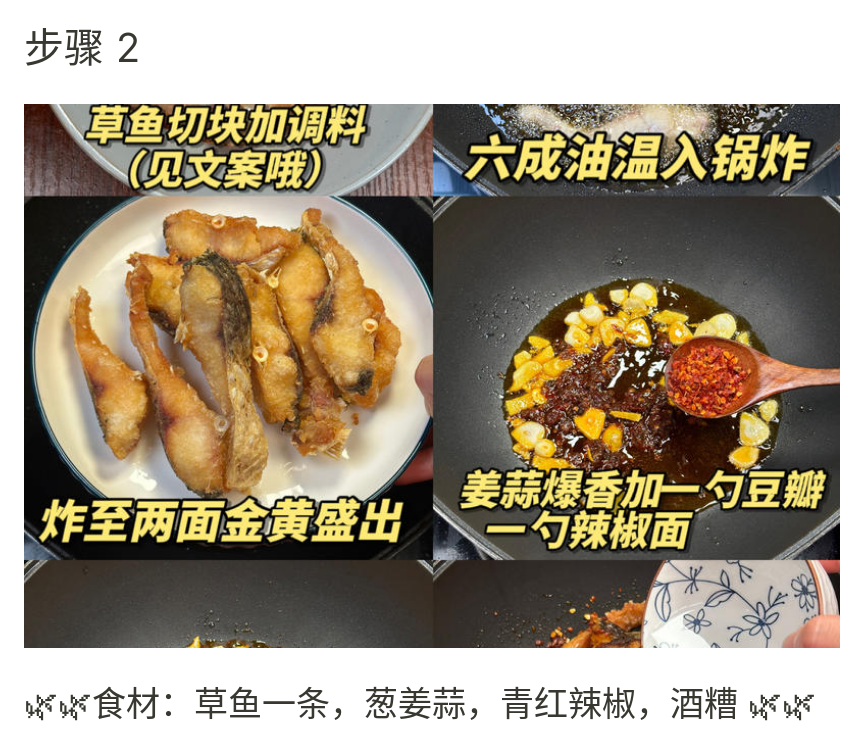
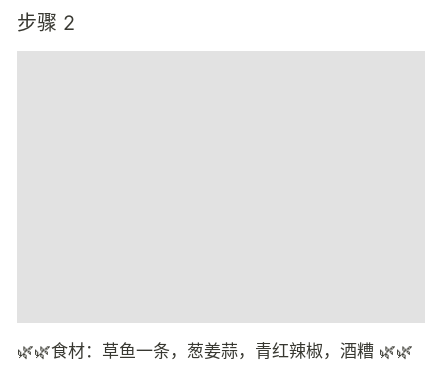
- [image]
